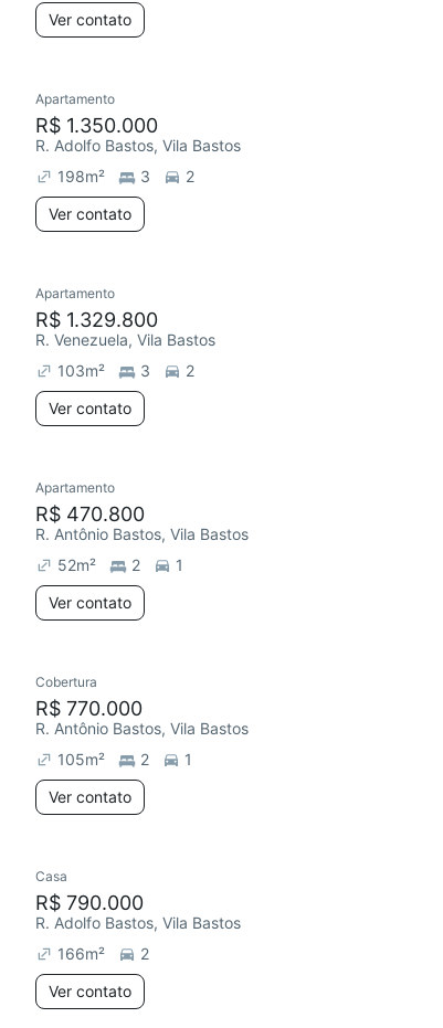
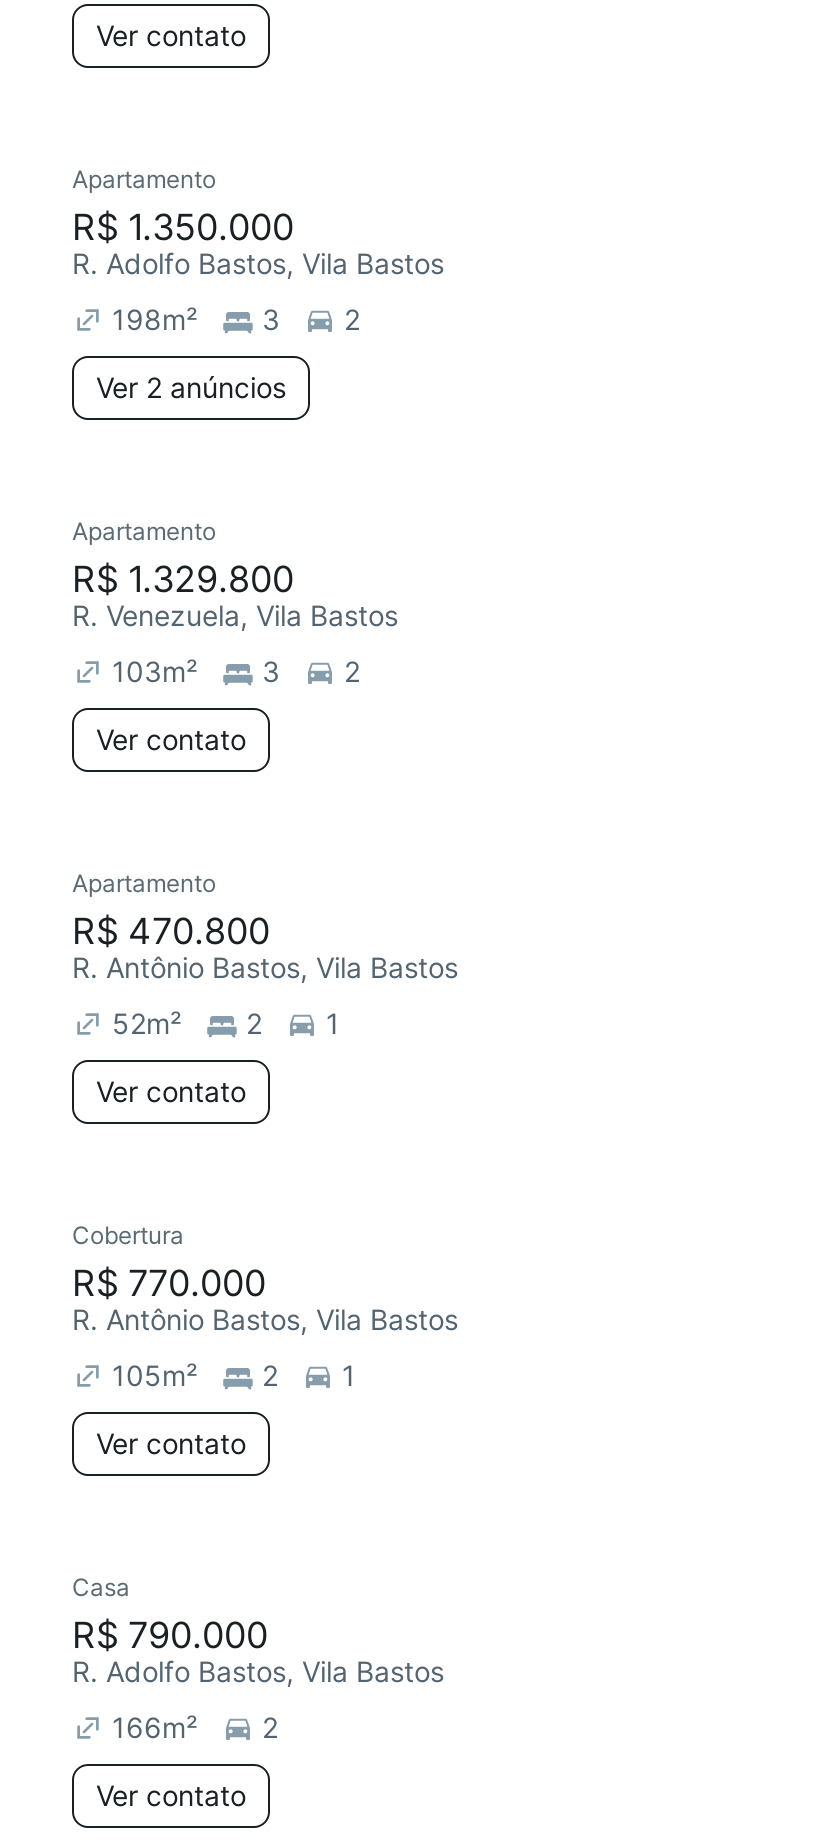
- Ver contato
+ Ver 2 anúncios
